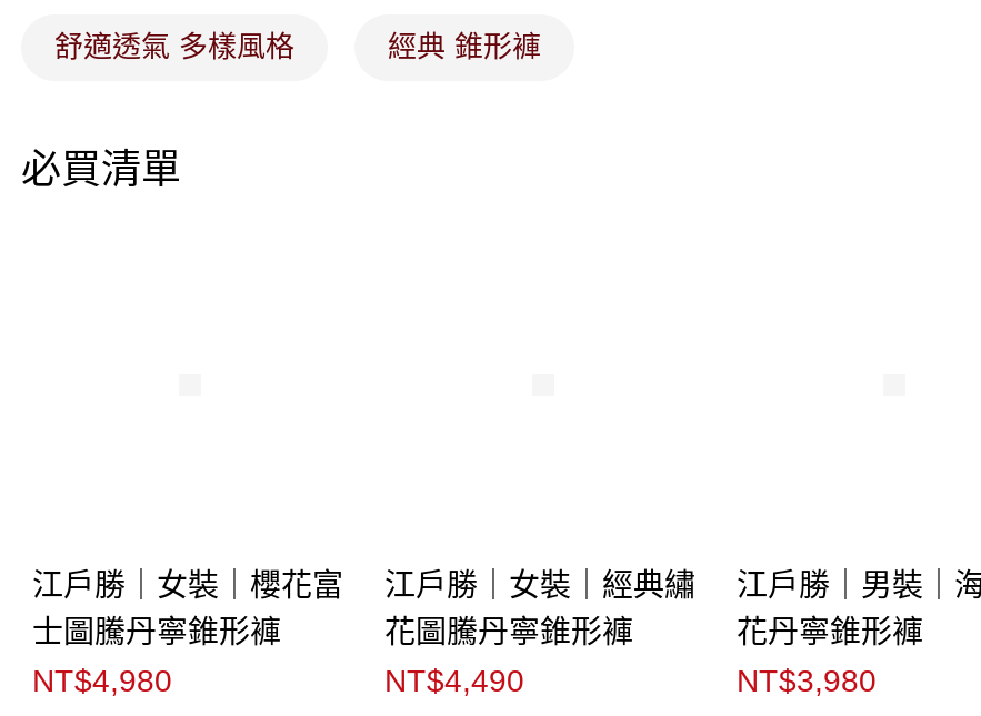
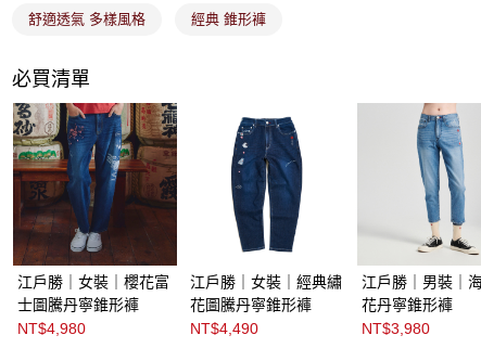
+ [image]

+ [image]

+ [image]
